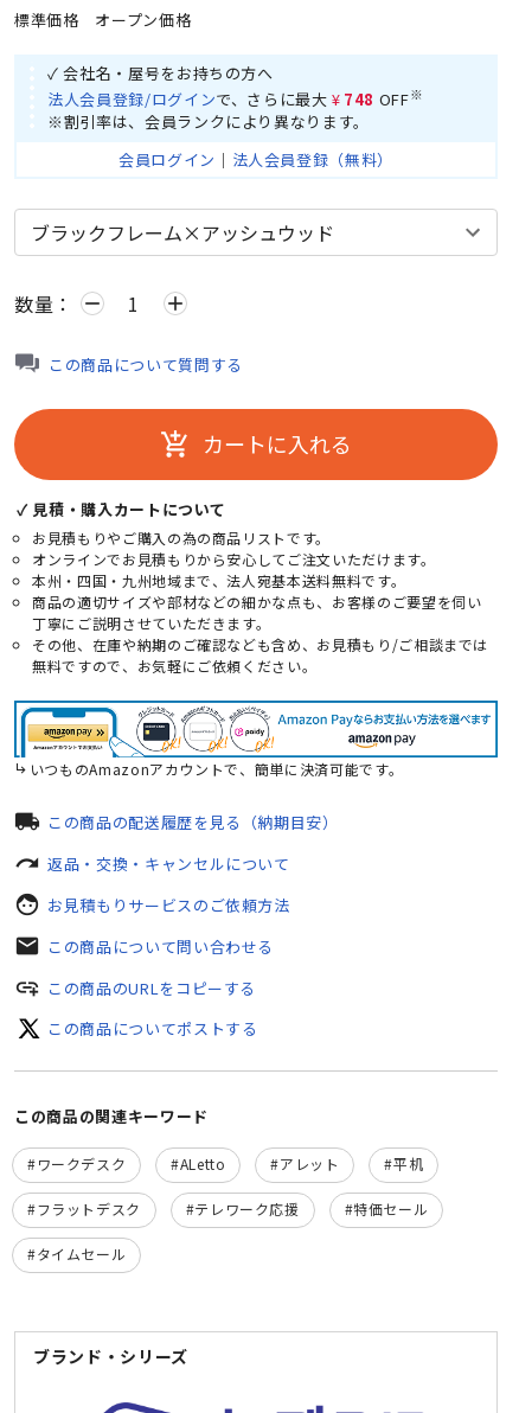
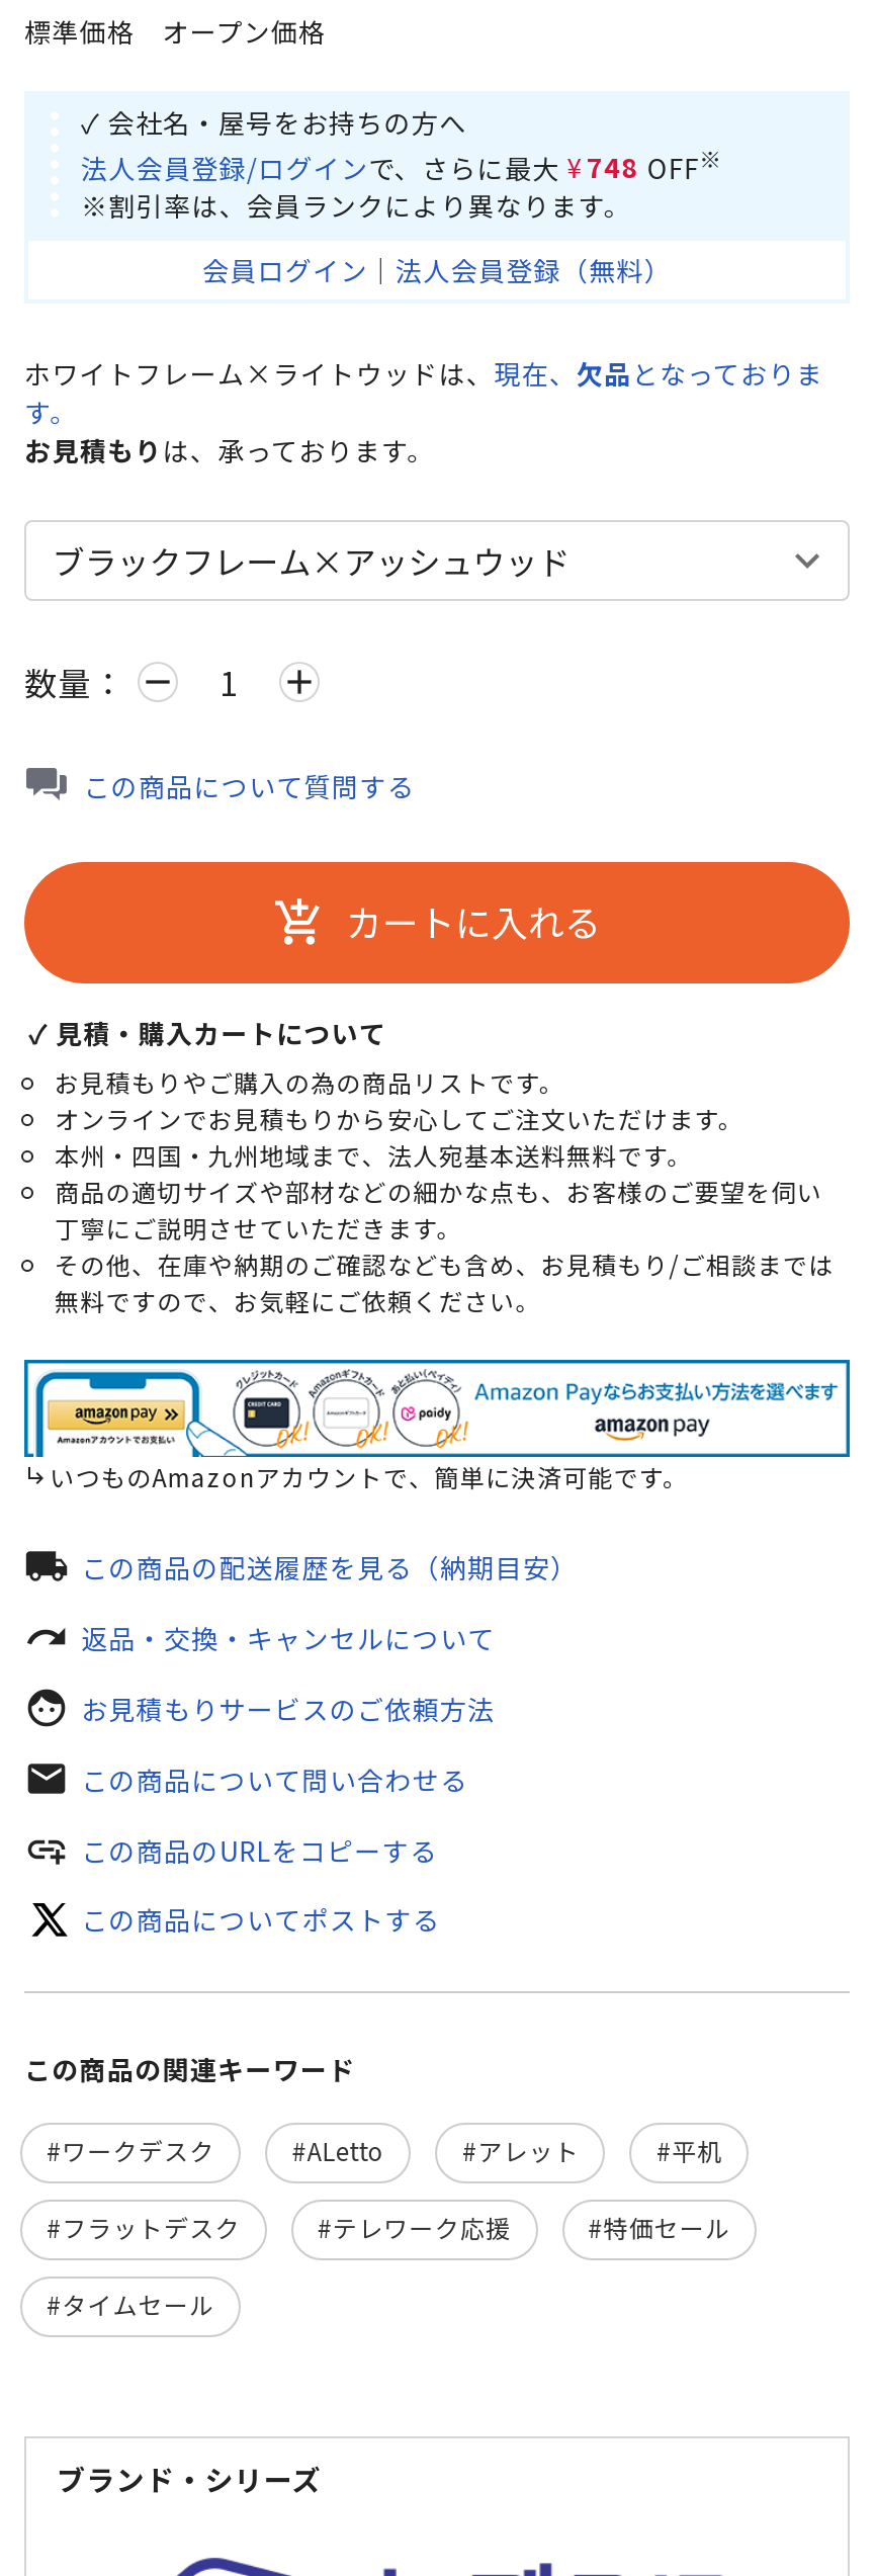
+ ホワイトフレーム×ライトウッドは、現在、欠品となっておりま
+ す。
+ お見積もりは、承っております。
